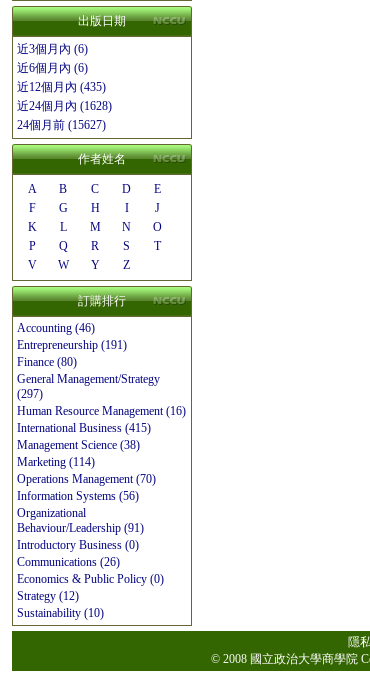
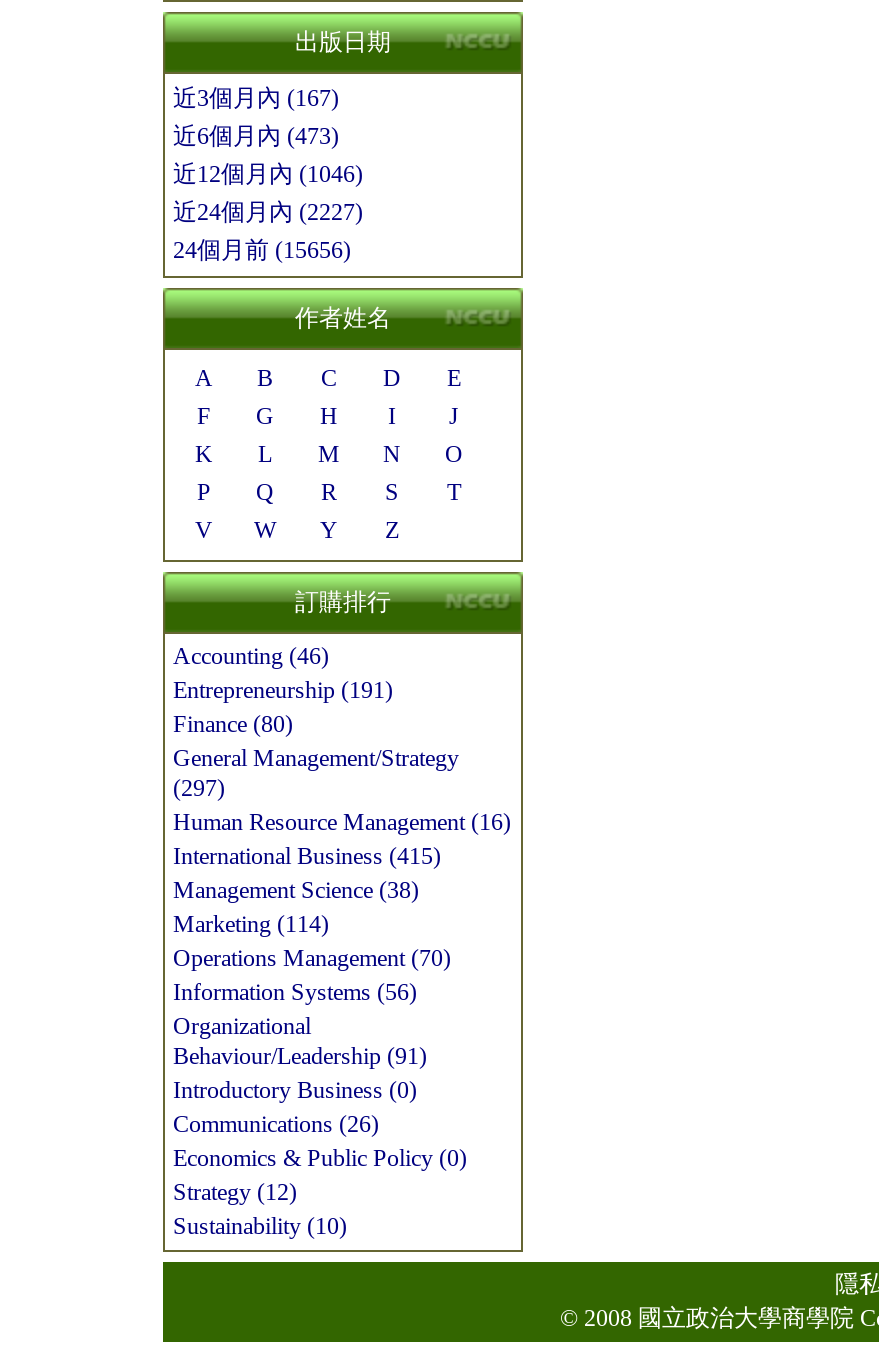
- 近3個月內 (6)
+ 近3個月內 (167)

- 近6個月內 (6)
+ 近6個月內 (473)

- 近12個月內 (435)
+ 近12個月內 (1046)

- 近24個月內 (1628)
+ 近24個月內 (2227)

- 24個月前 (15627)
+ 24個月前 (15656)
